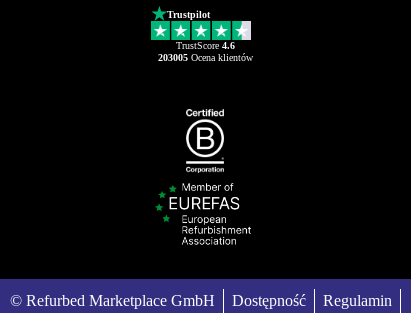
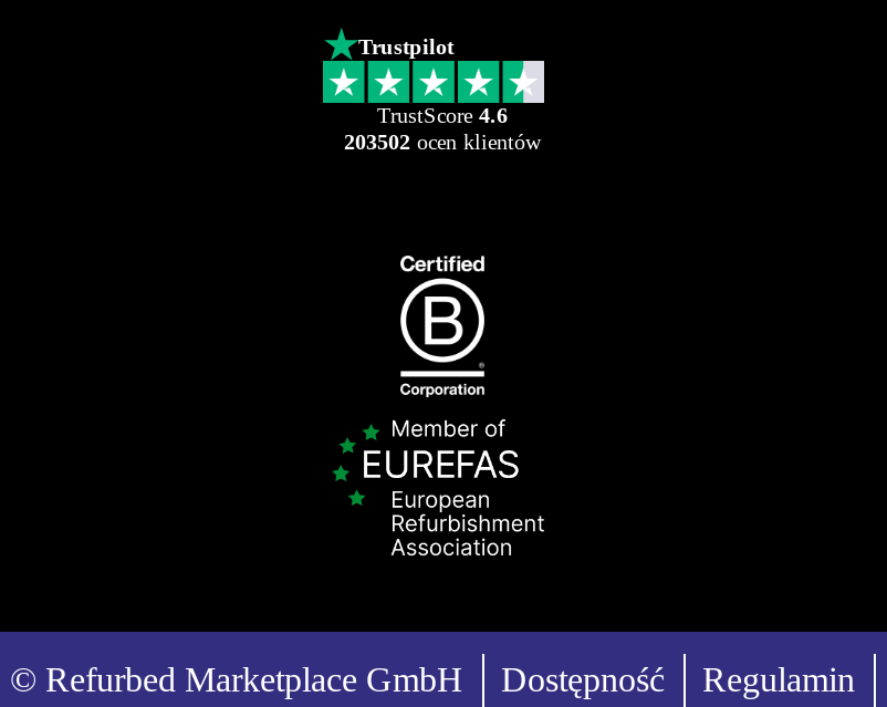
- 203005 Ocena klientów
+ 203502 ocen klientów
